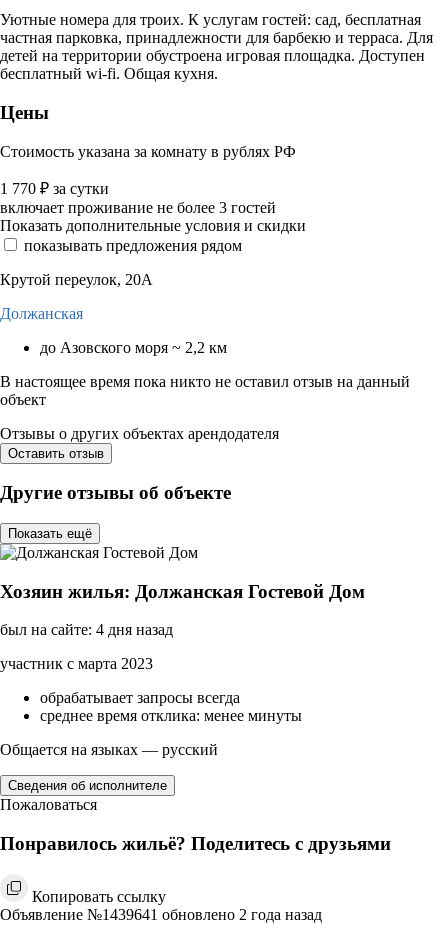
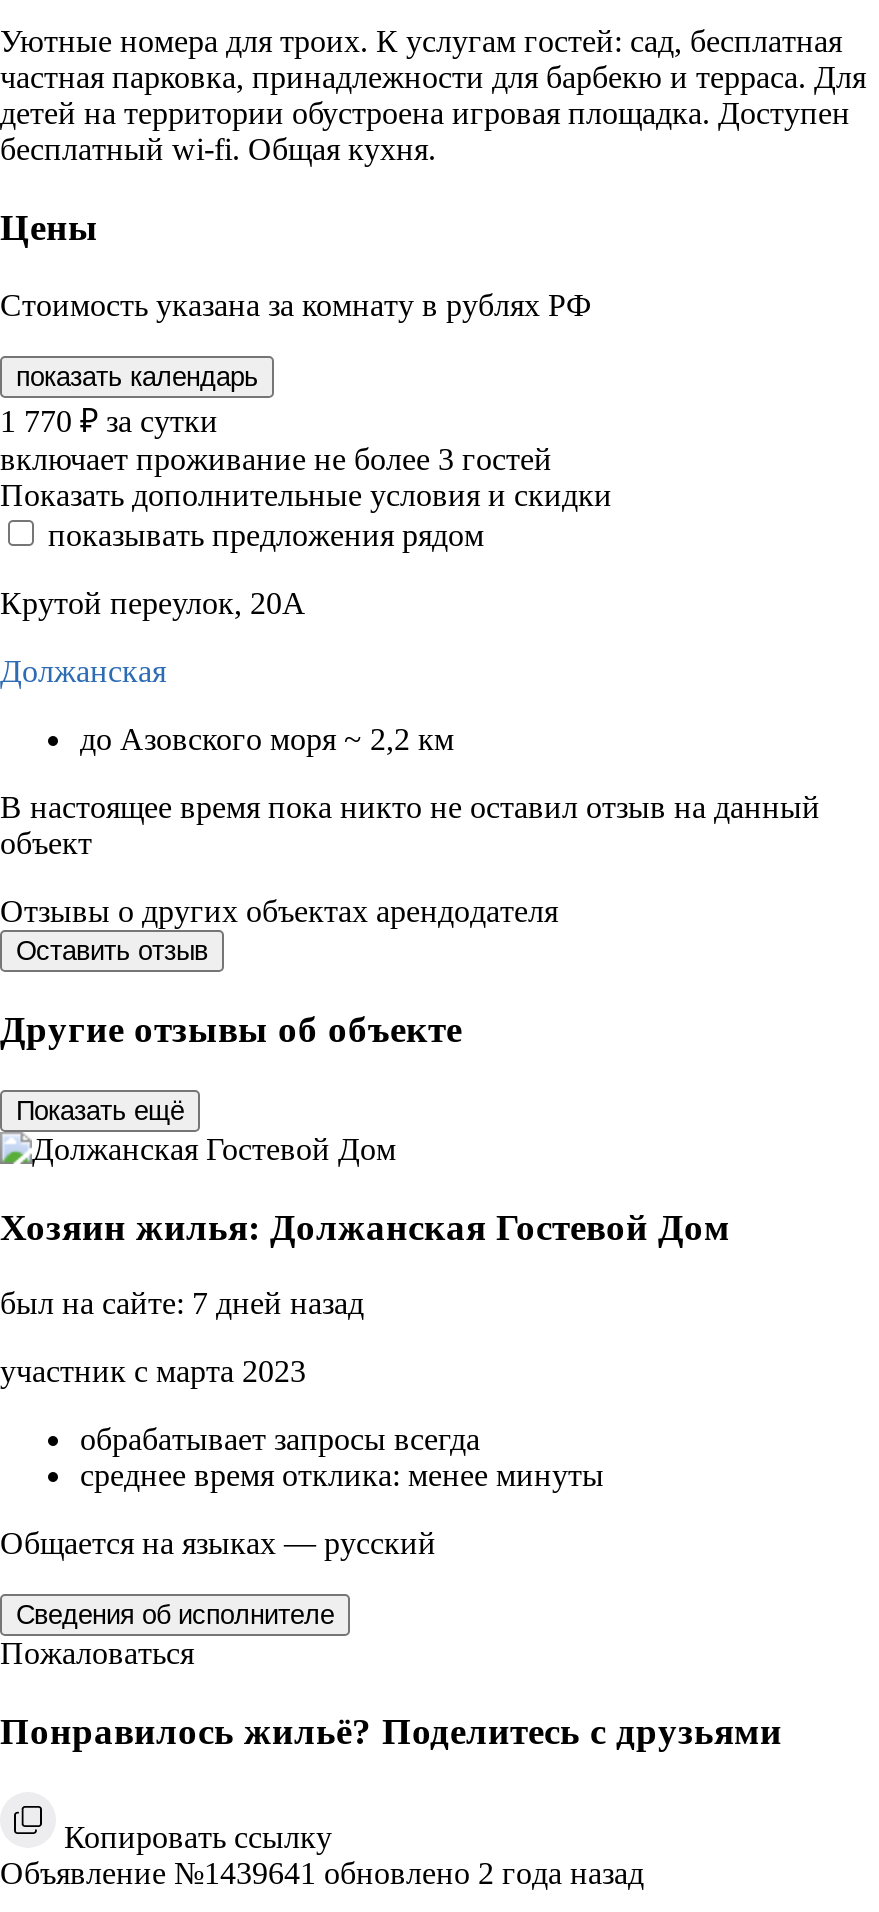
+ показать календарь

- был на сайте: 4 дня назад
+ был на сайте: 7 дней назад
